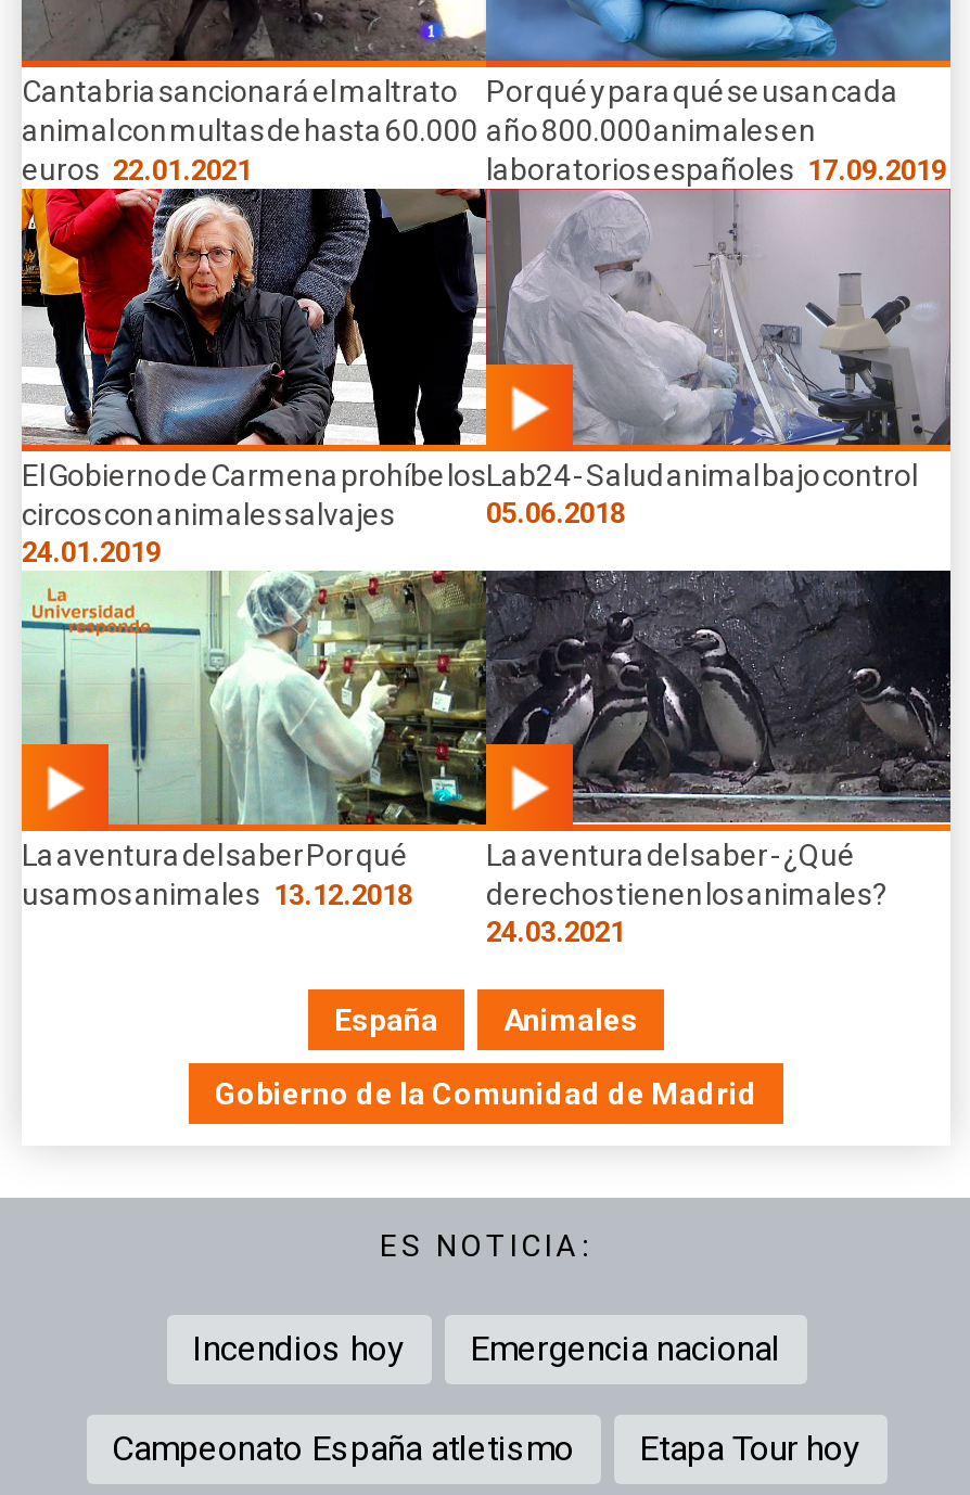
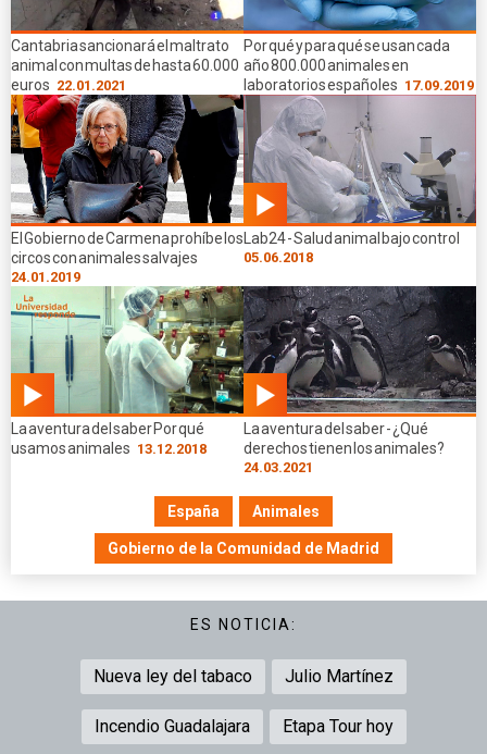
- Incendios hoy
- Emergencia nacional
+ Nueva ley del tabaco
+ Julio Martínez

- Campeonato España atletismo
+ Incendio Guadalajara
